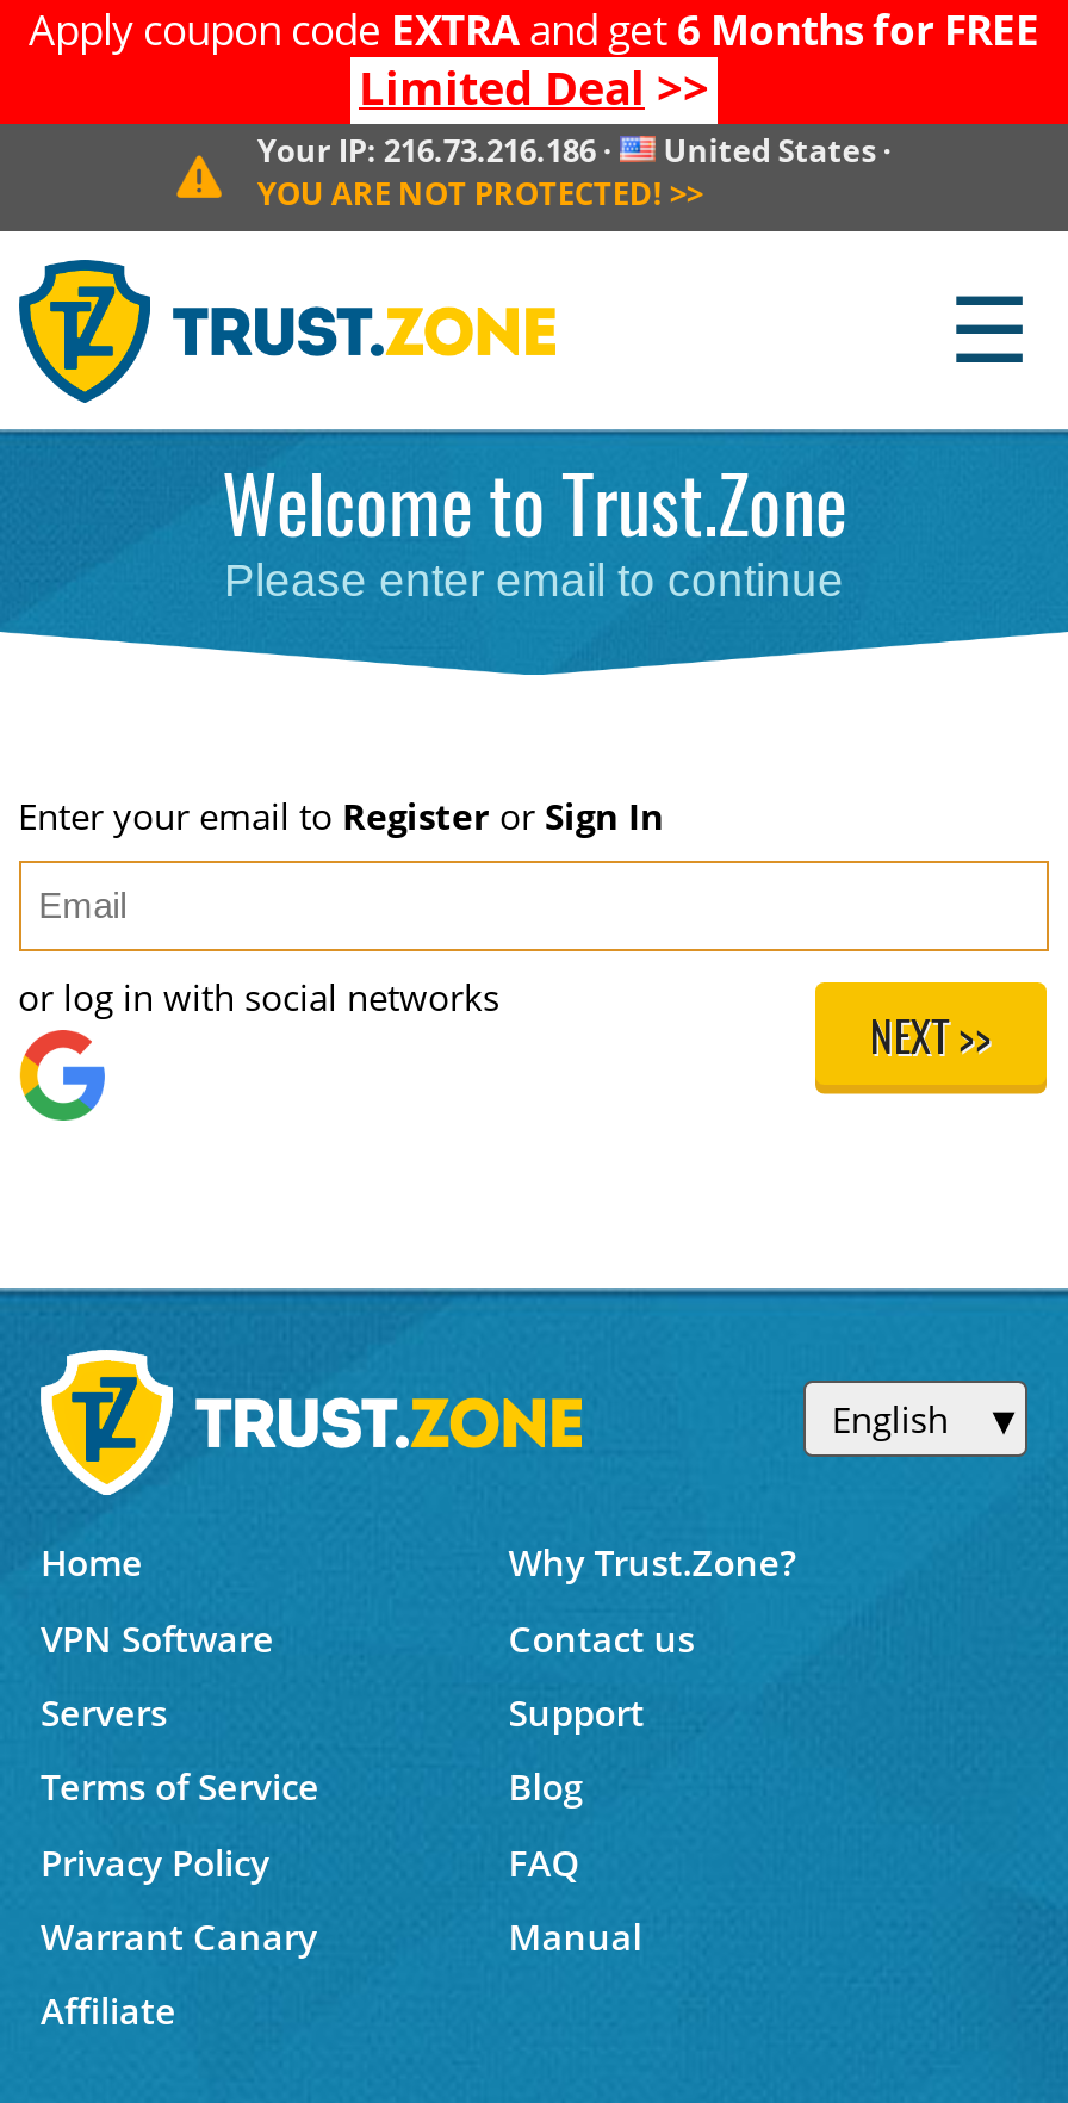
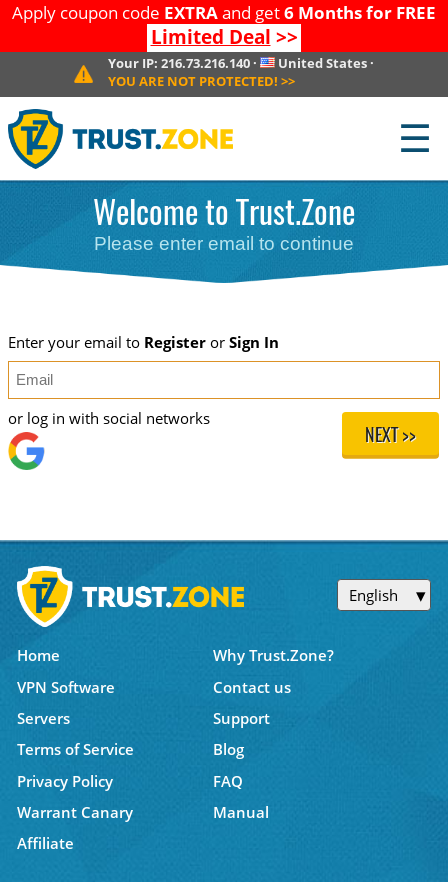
- Your IP: 216.73.216.186 · United States ·
+ Your IP: 216.73.216.140 · United States ·
